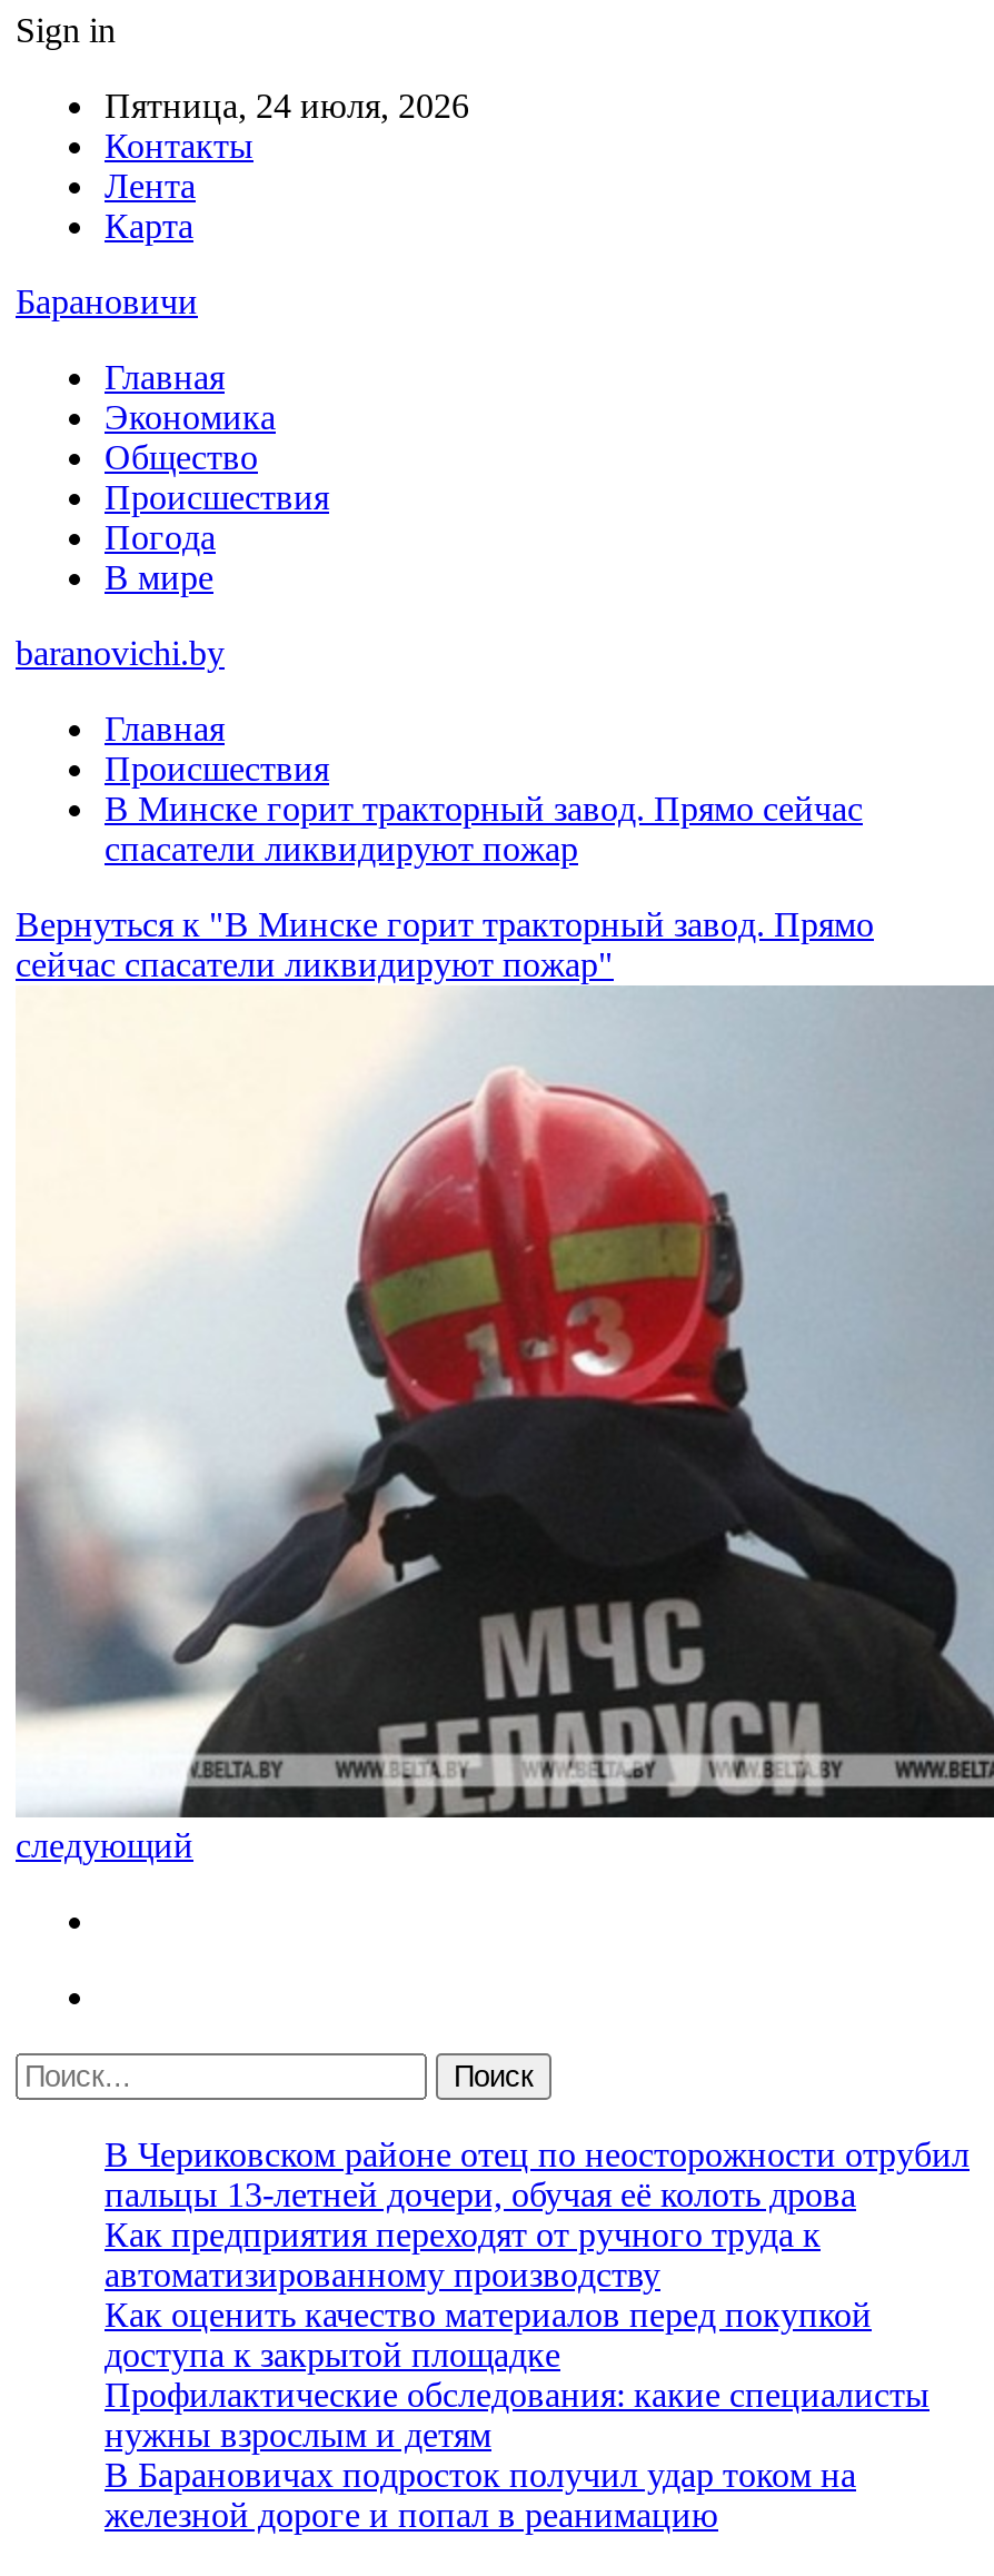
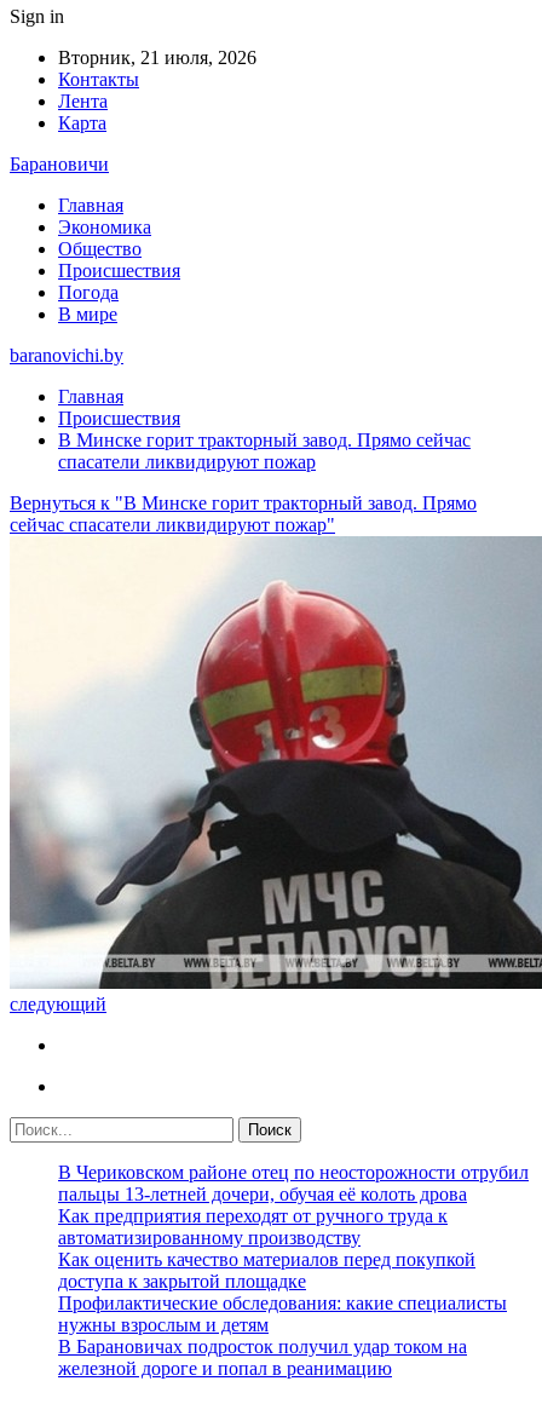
- Пятница, 24 июля, 2026
+ Вторник, 21 июля, 2026
